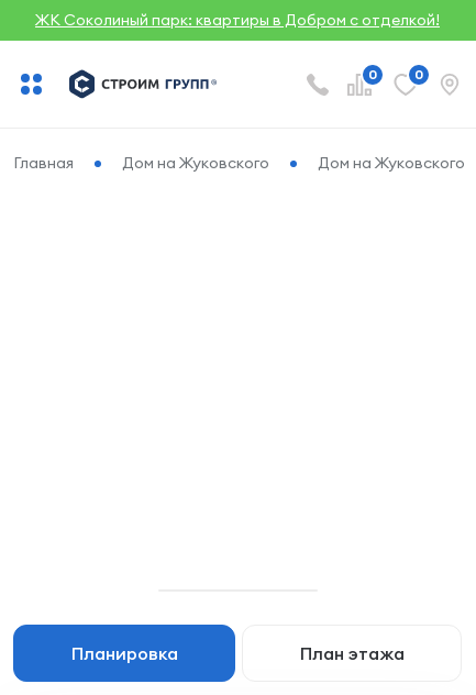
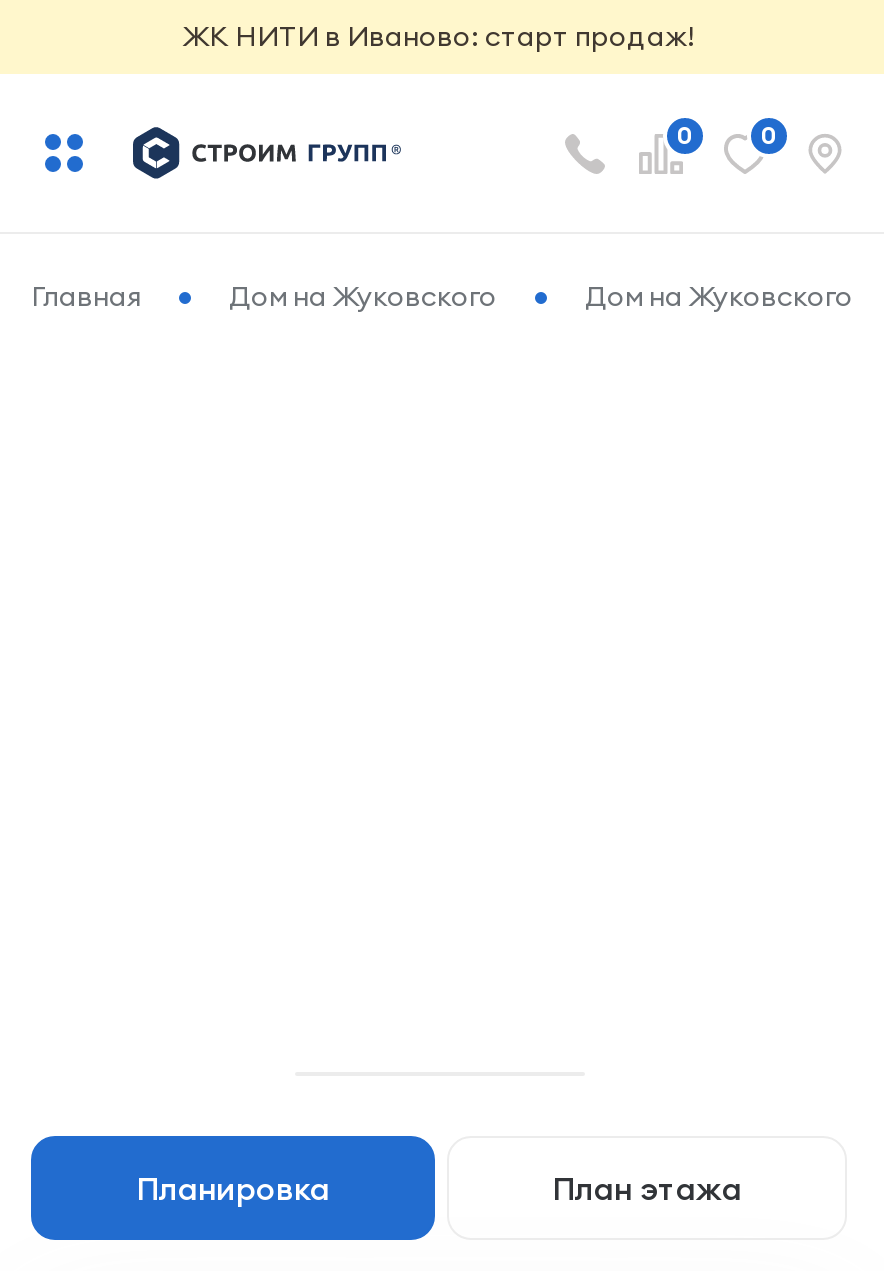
- ЖК Соколиный парк: квартиры в Добром с отделкой!
+ ЖК НИТИ в Иваново: старт продаж!
